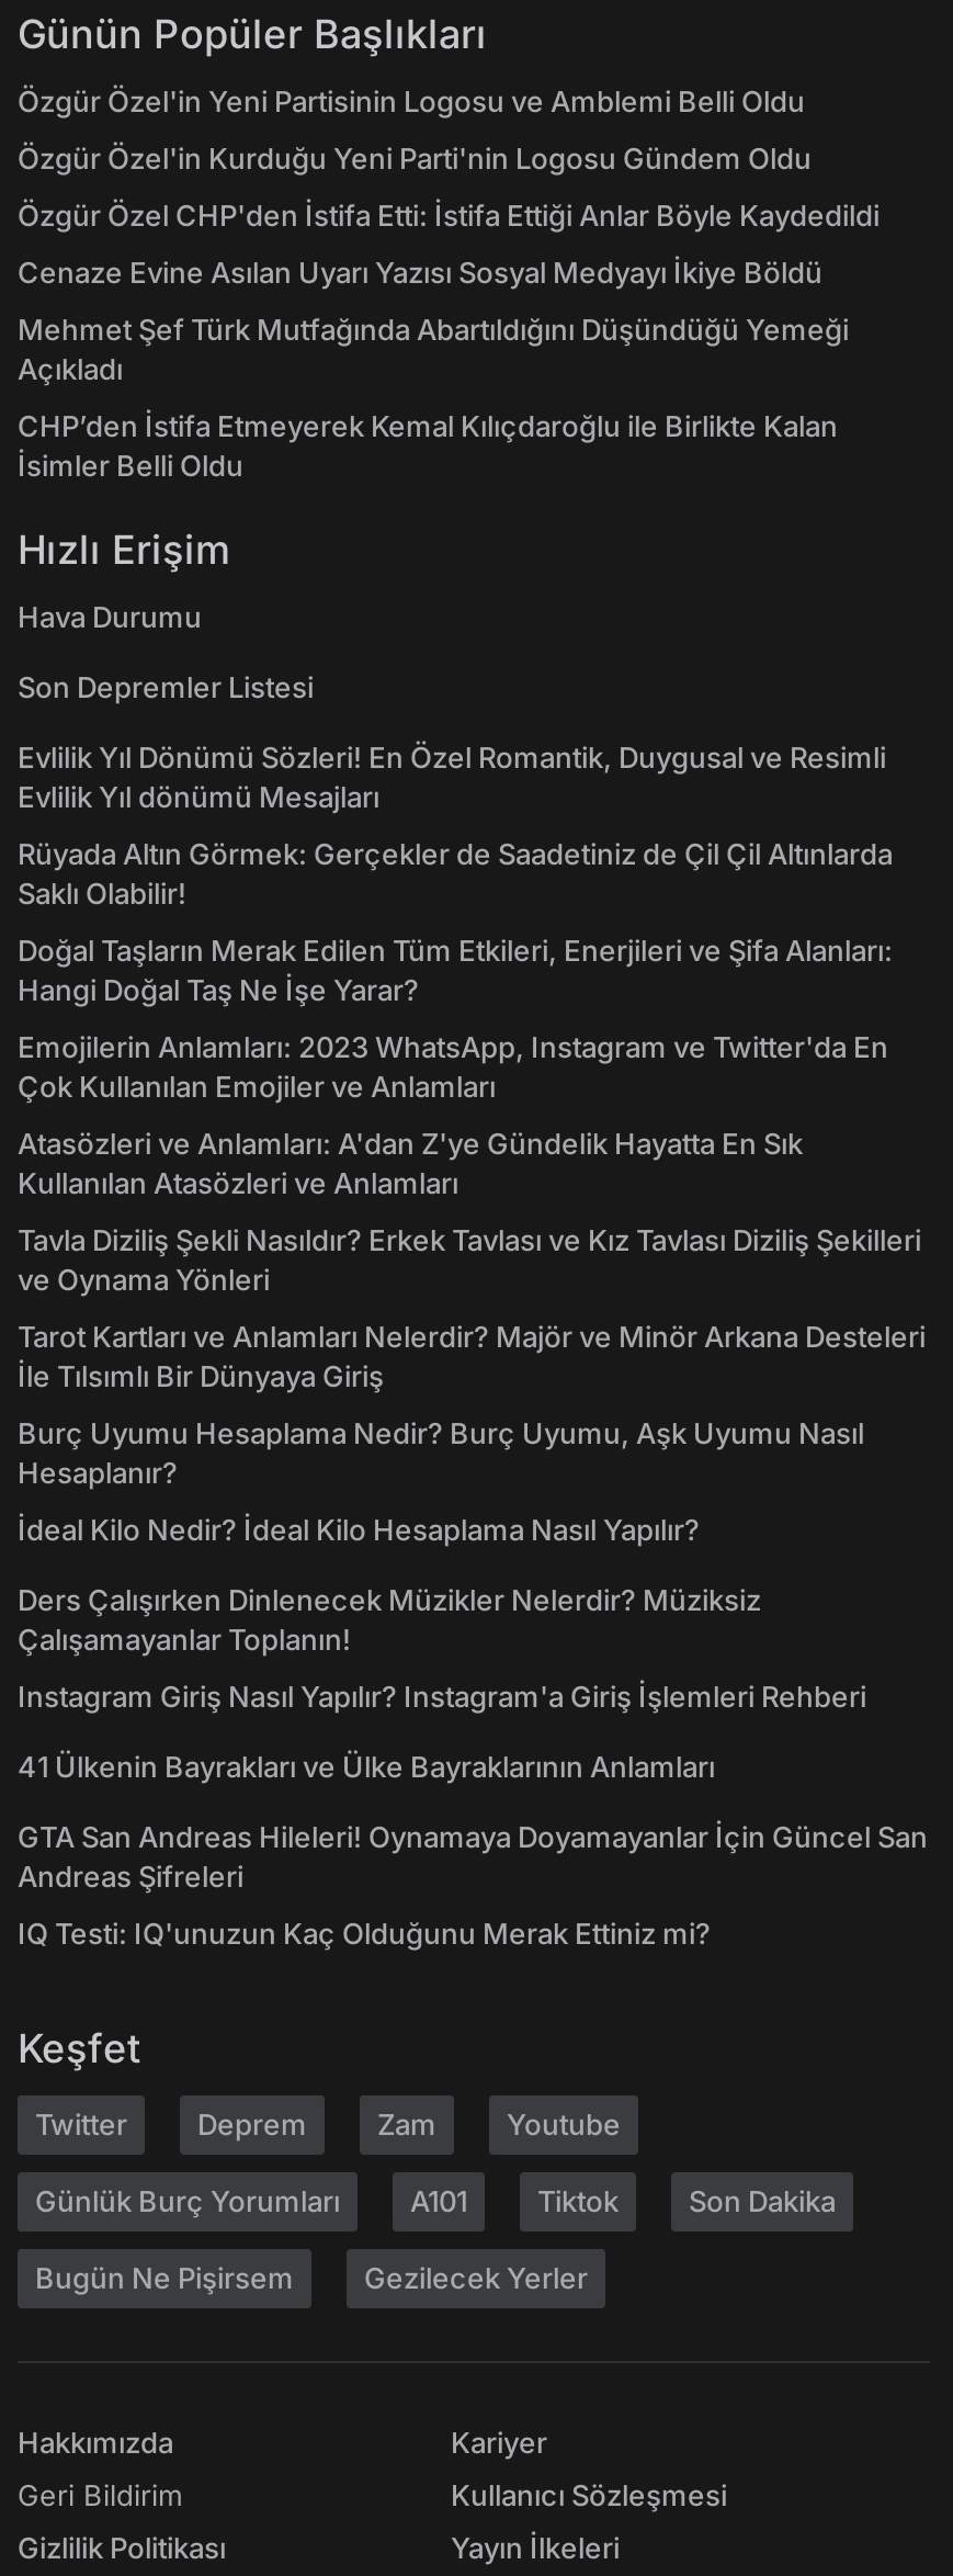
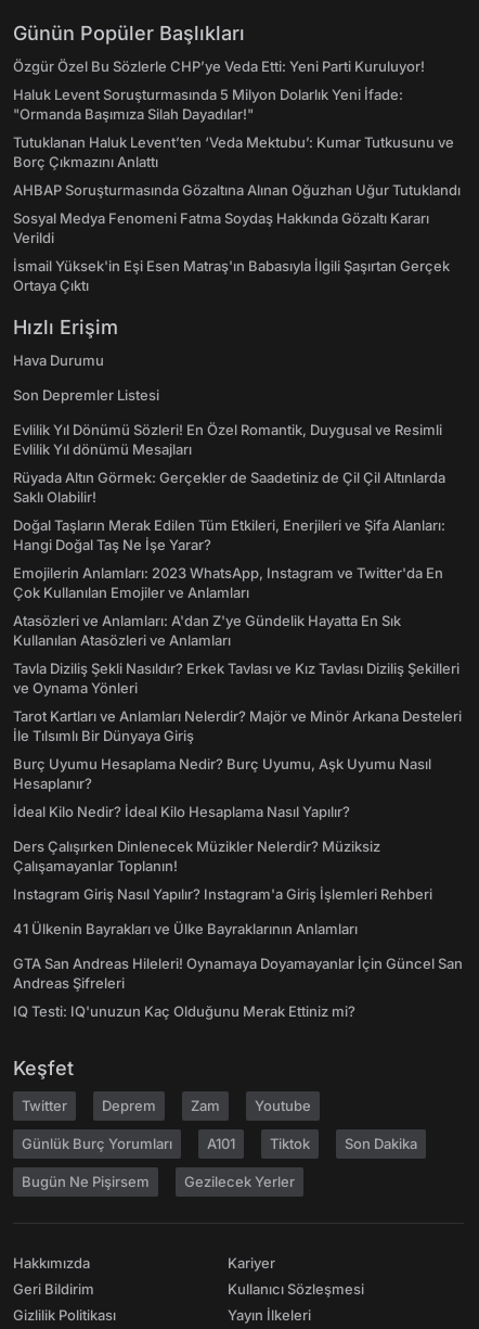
- Özgür Özel'in Yeni Partisinin Logosu ve Amblemi Belli Oldu
+ Özgür Özel Bu Sözlerle CHP’ye Veda Etti: Yeni Parti Kuruluyor!

- Özgür Özel'in Kurduğu Yeni Parti'nin Logosu Gündem Oldu
+ Haluk Levent Soruşturmasında 5 Milyon Dolarlık Yeni İfade:
+ "Ormanda Başımıza Silah Dayadılar!"

- Özgür Özel CHP'den İstifa Etti: İstifa Ettiği Anlar Böyle Kaydedildi
+ Tutuklanan Haluk Levent’ten ‘Veda Mektubu’: Kumar Tutkusunu ve
+ Borç Çıkmazını Anlattı

- Cenaze Evine Asılan Uyarı Yazısı Sosyal Medyayı İkiye Böldü
+ AHBAP Soruşturmasında Gözaltına Alınan Oğuzhan Uğur Tutuklandı

- Mehmet Şef Türk Mutfağında Abartıldığını Düşündüğü Yemeği
- Açıkladı
+ Sosyal Medya Fenomeni Fatma Soydaş Hakkında Gözaltı Kararı
+ Verildi

- CHP’den İstifa Etmeyerek Kemal Kılıçdaroğlu ile Birlikte Kalan
- İsimler Belli Oldu
+ İsmail Yüksek'in Eşi Esen Matraş'ın Babasıyla İlgili Şaşırtan Gerçek
+ Ortaya Çıktı
